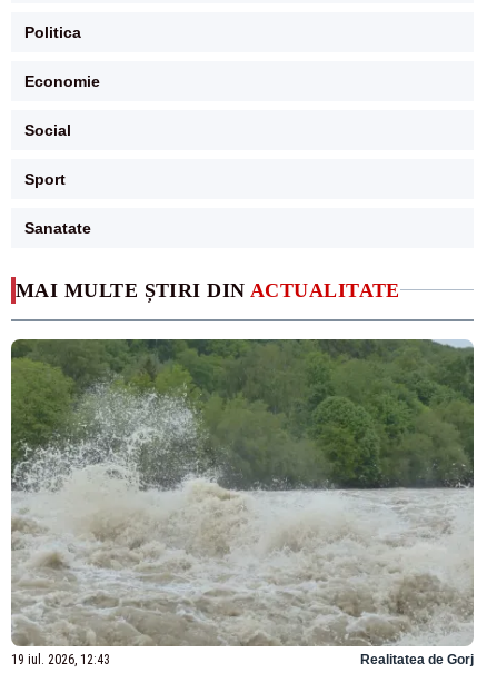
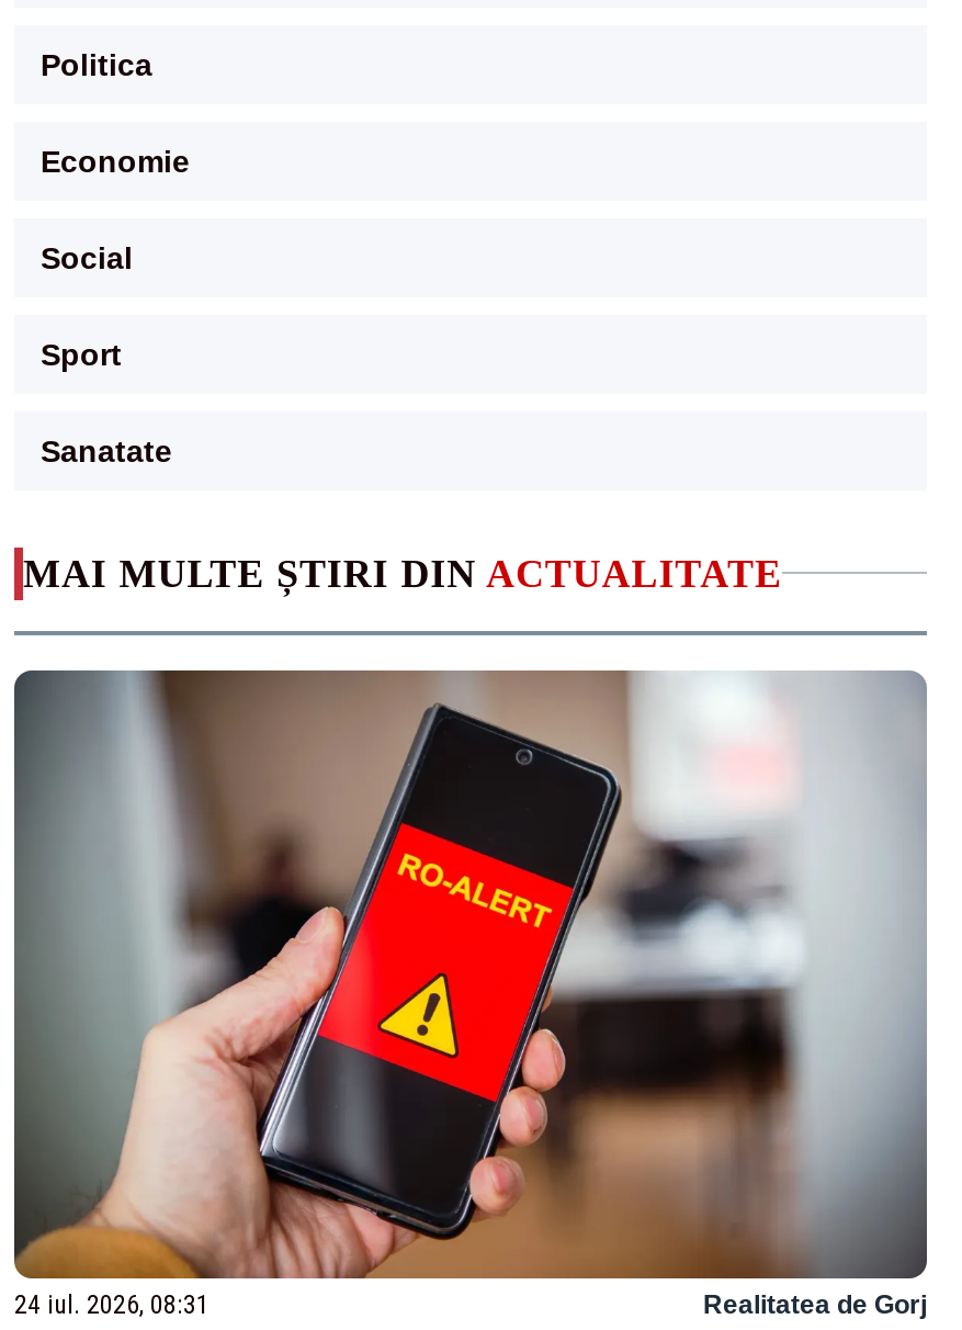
- [image]
- 19 iul. 2026, 12:43
+ [image]
+ 24 iul. 2026, 08:31
